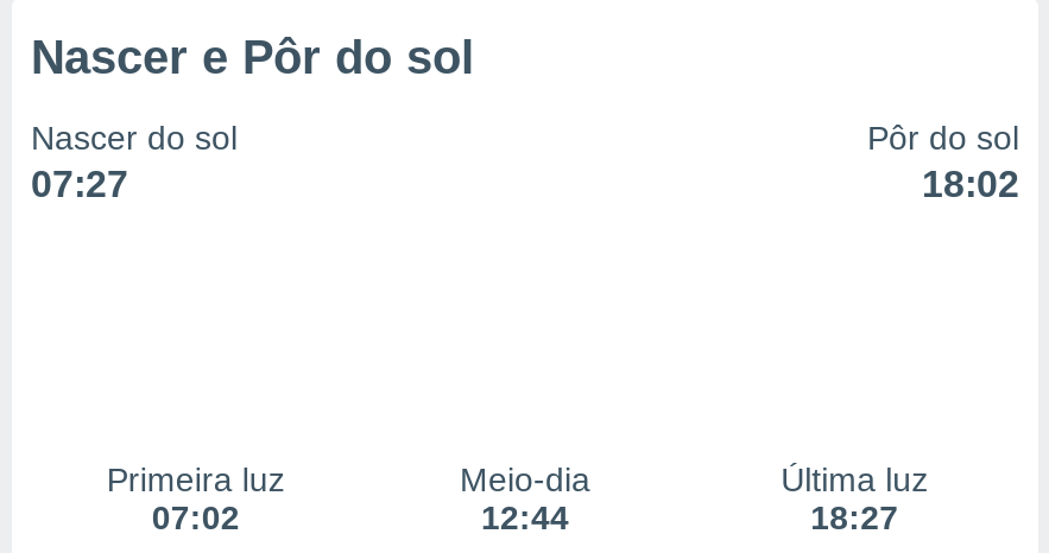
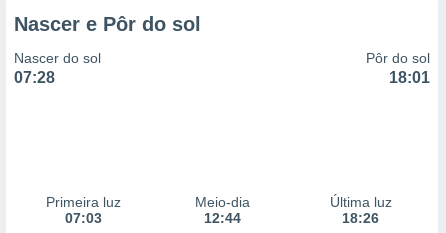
- 07:27
+ 07:28

- 18:02
+ 18:01

- 07:02
+ 07:03

- 18:27
+ 18:26
